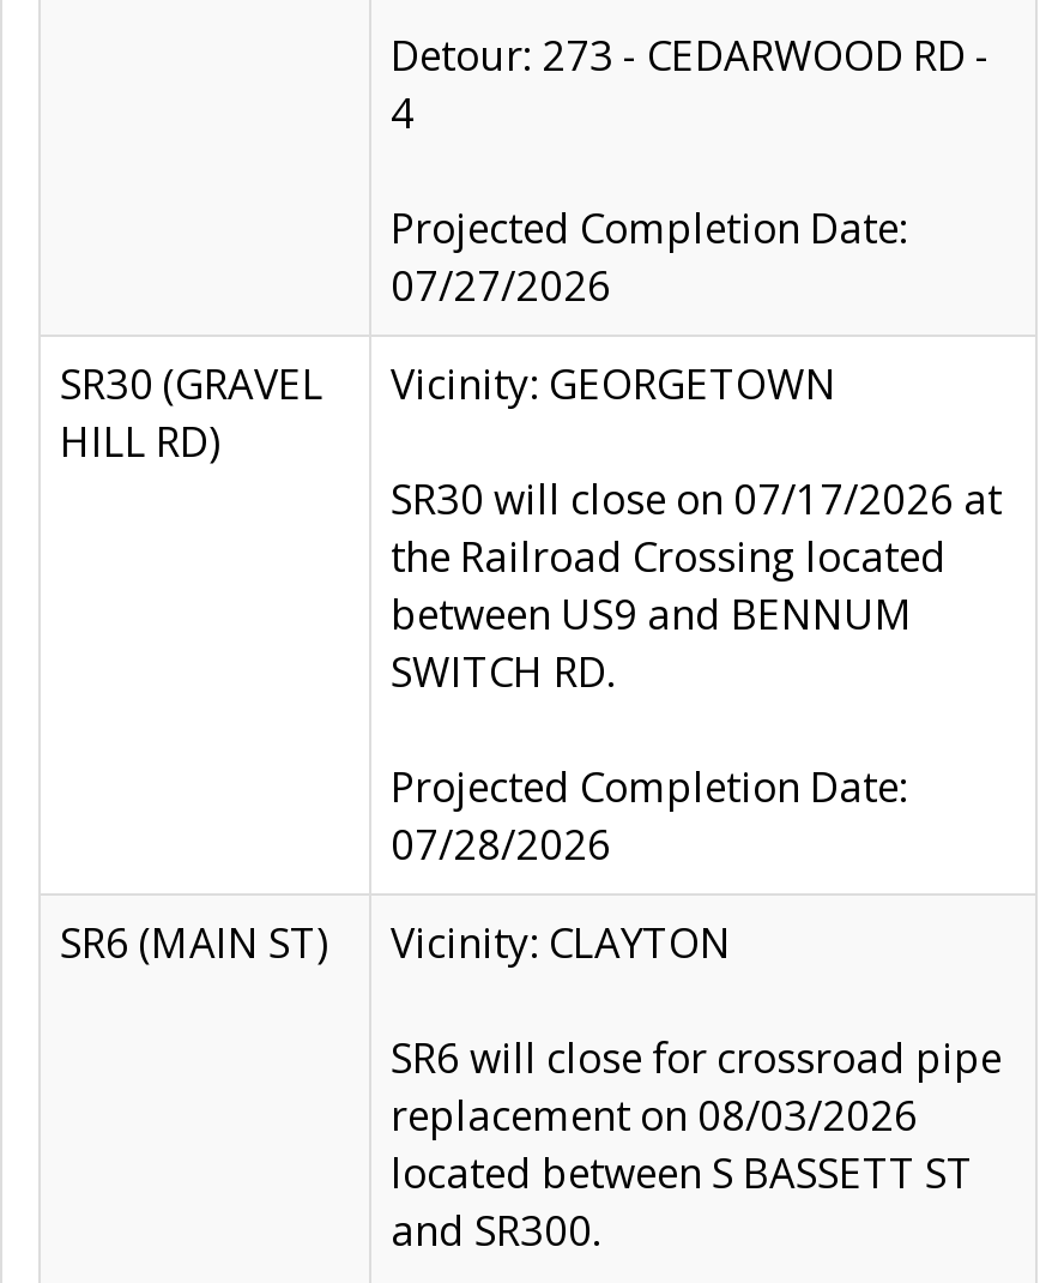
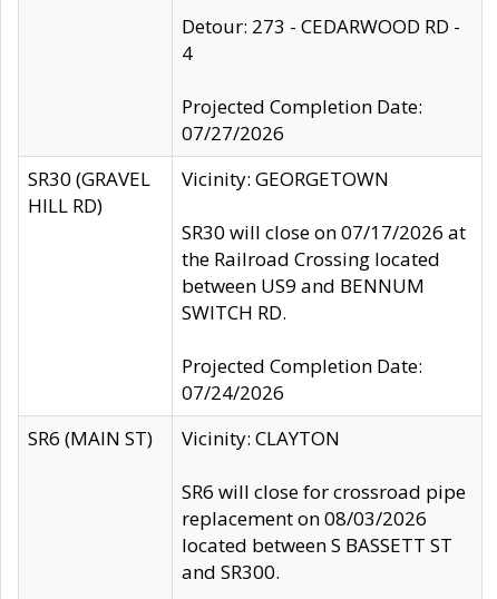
- 07/28/2026
+ 07/24/2026
